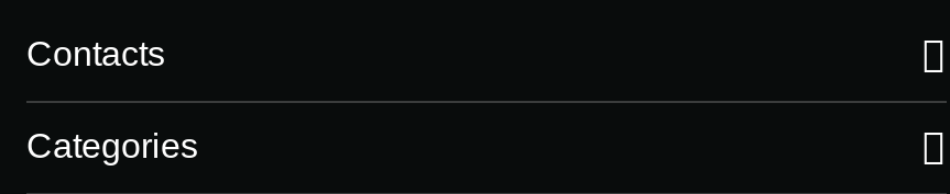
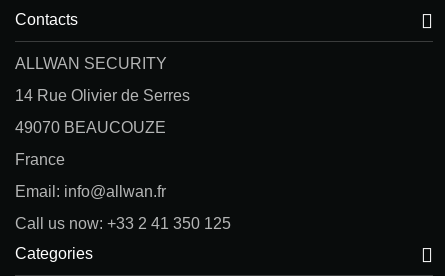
+ ALLWAN SECURITY
+ 14 Rue Olivier de Serres
+ 49070 BEAUCOUZE
+ France
+ Email: info@allwan.fr
+ Call us now: +33 2 41 350 125
